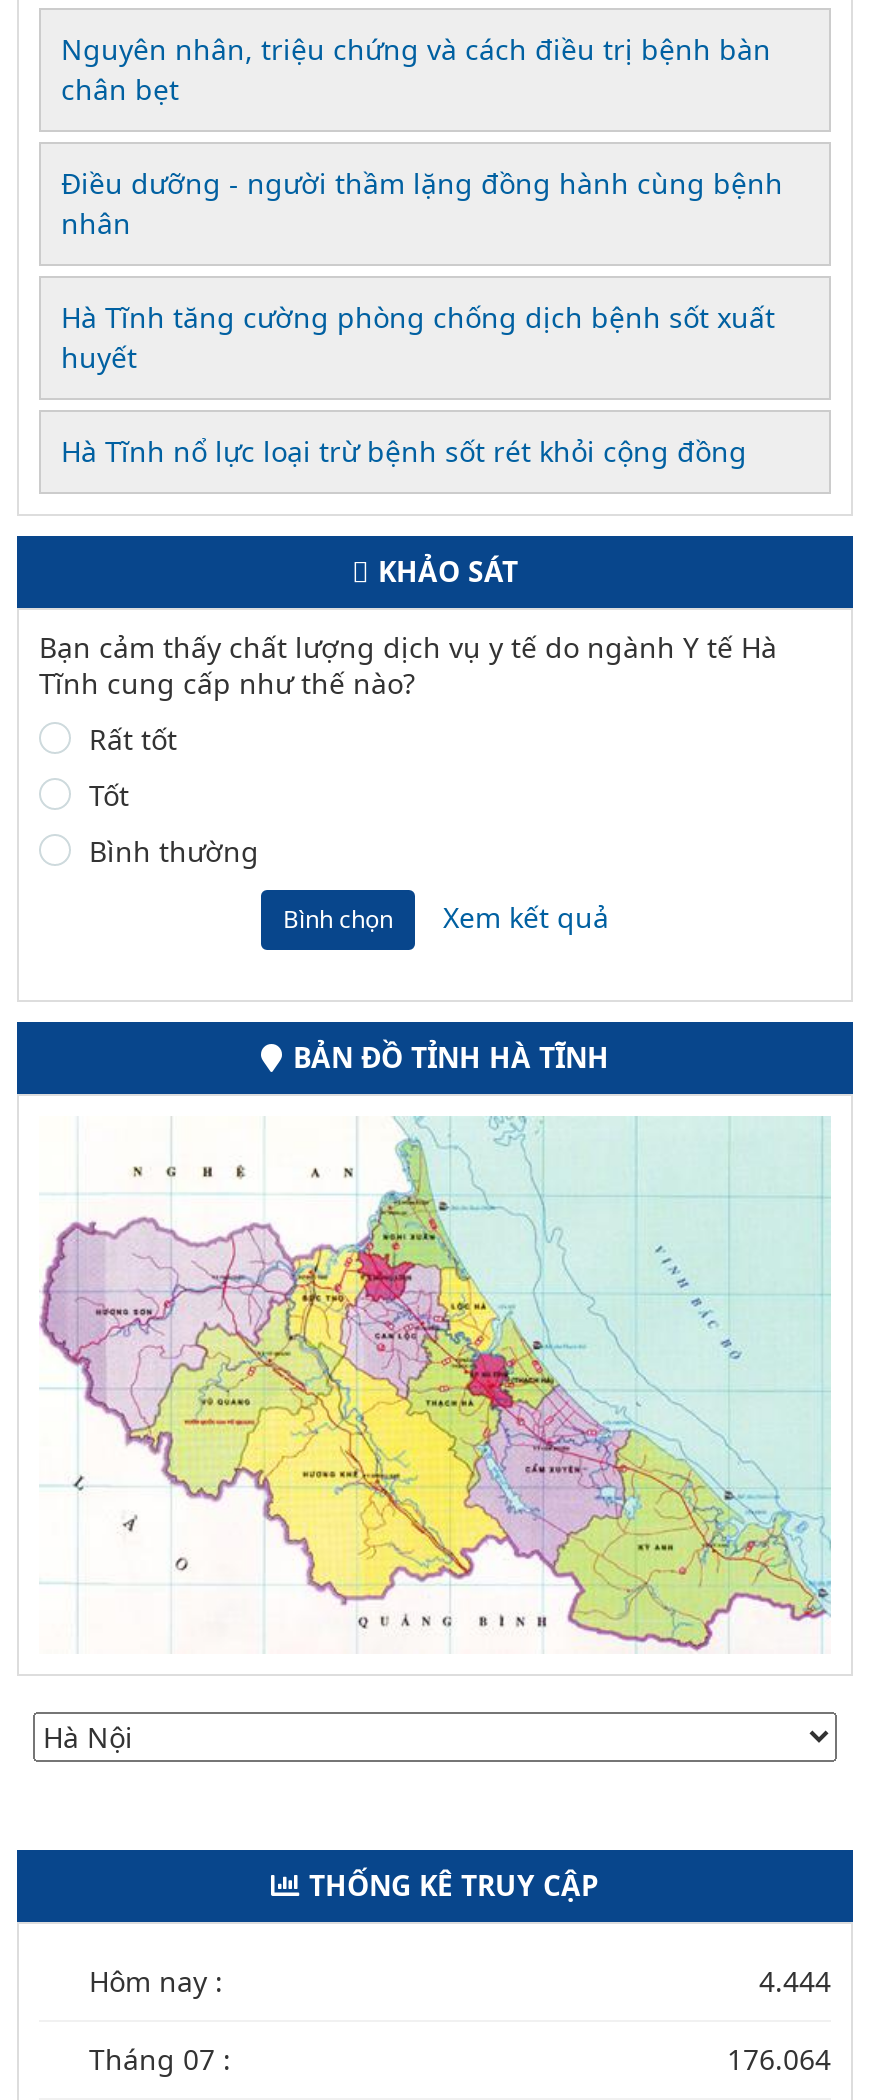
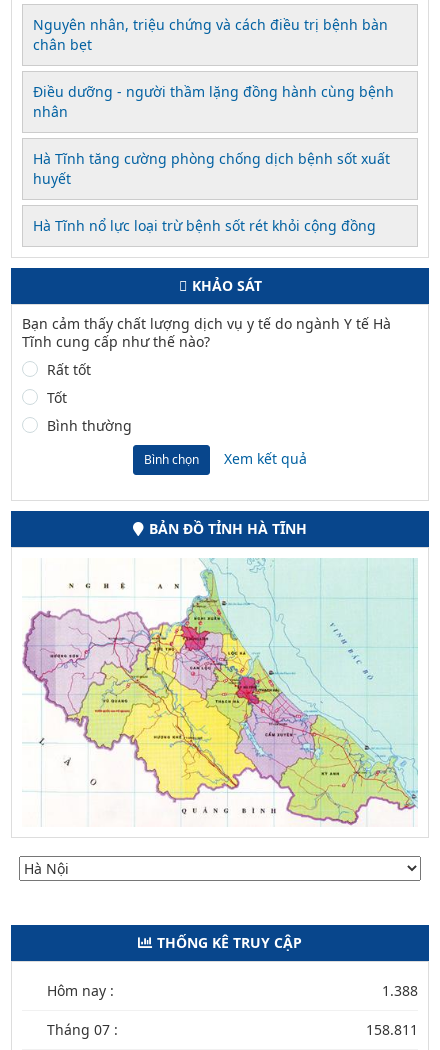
- 4.444
+ 1.388

- 176.064
+ 158.811
